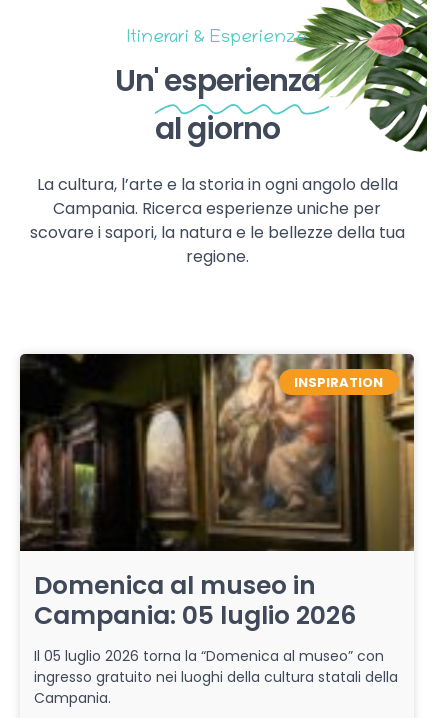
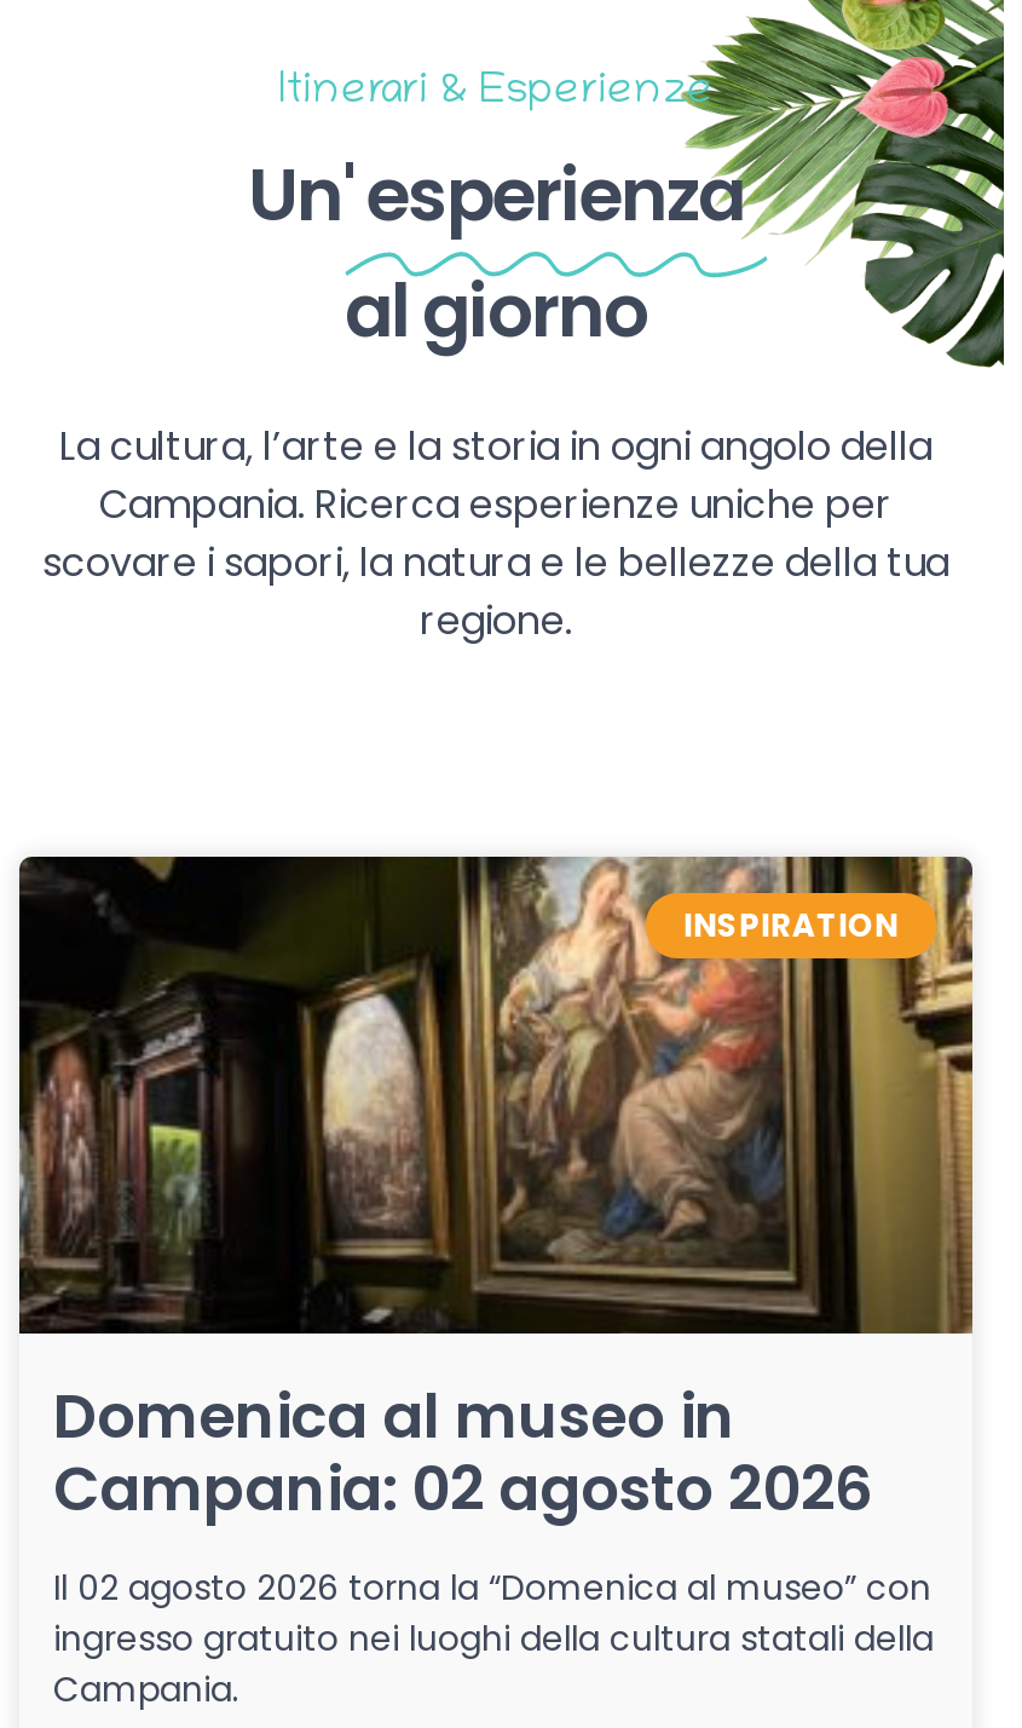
- Campania: 05 luglio 2026
+ Campania: 02 agosto 2026

- Il 05 luglio 2026 torna la “Domenica al museo” con
+ Il 02 agosto 2026 torna la “Domenica al museo” con
